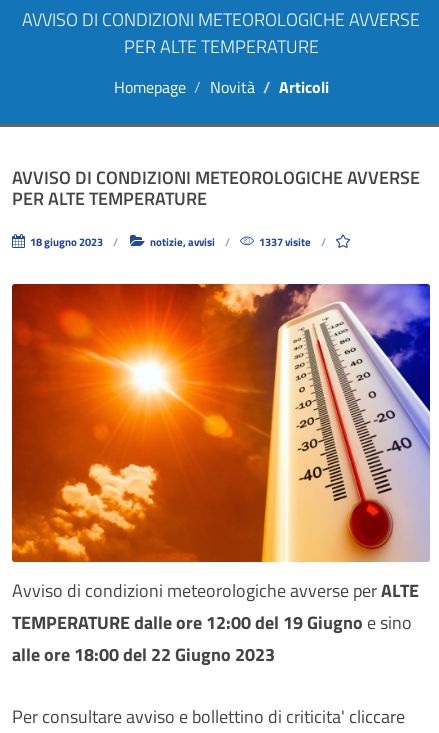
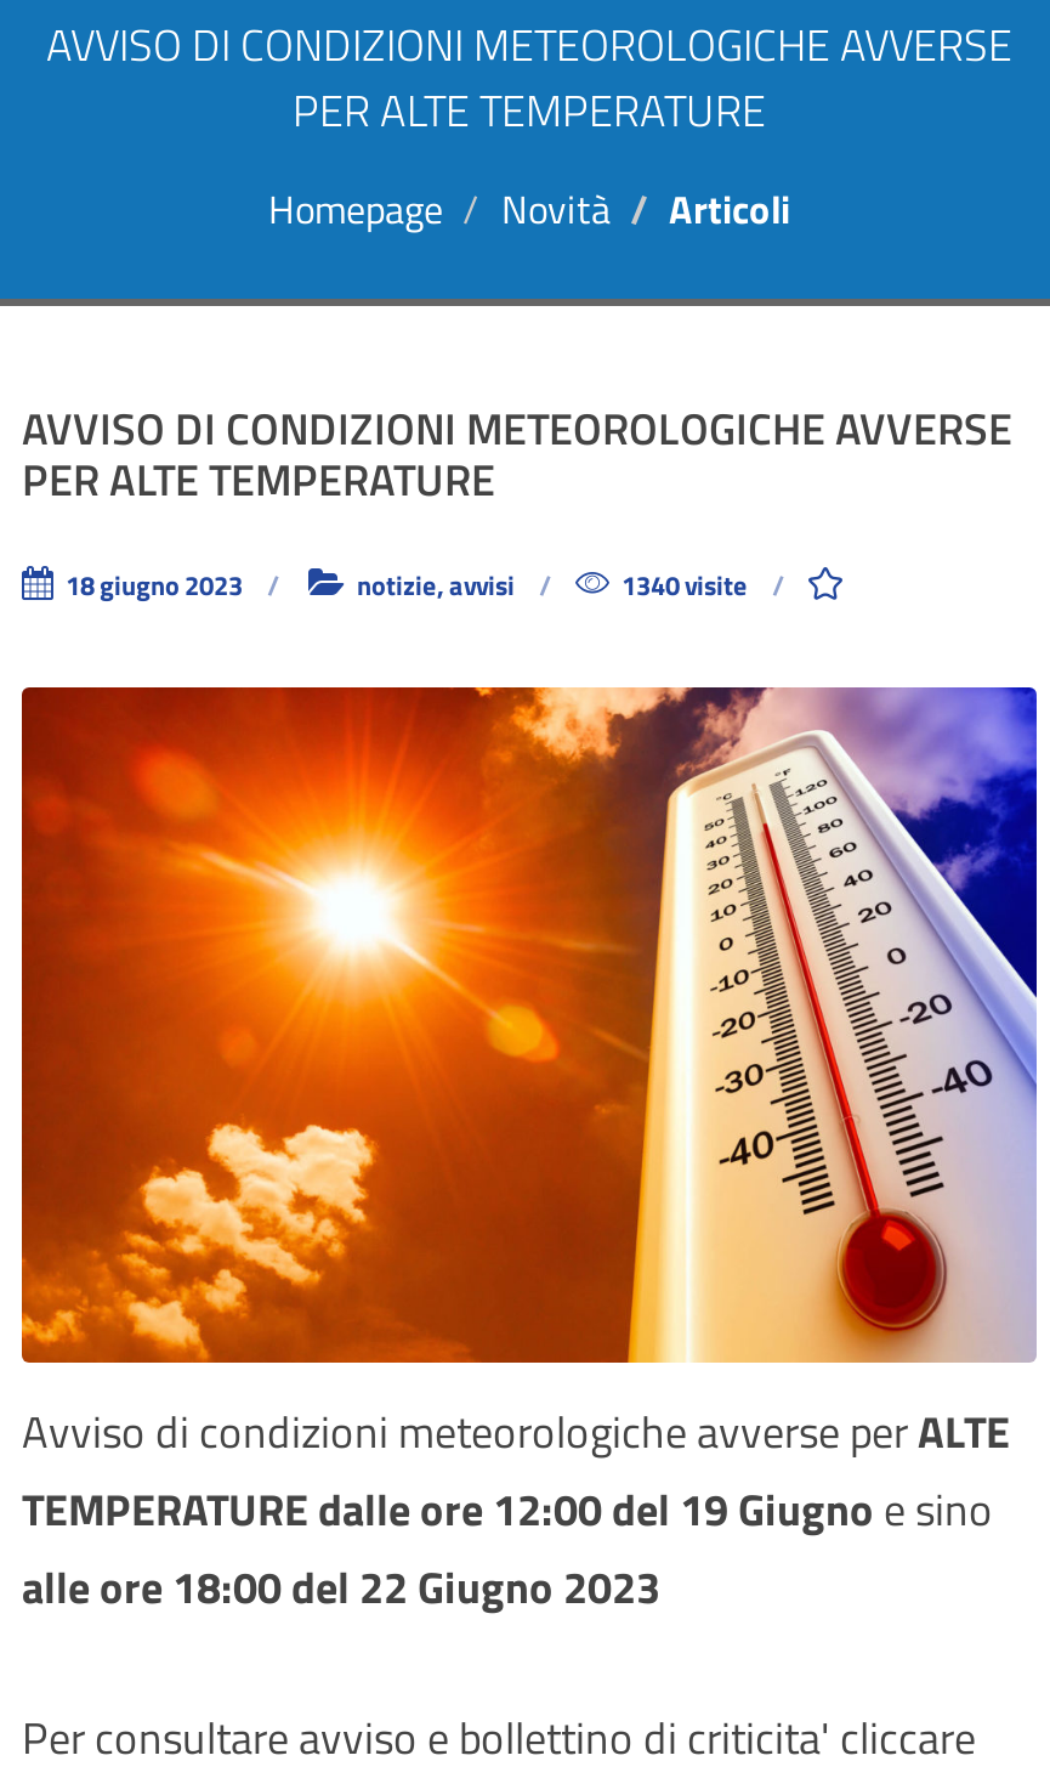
- 1337 visite
+ 1340 visite
